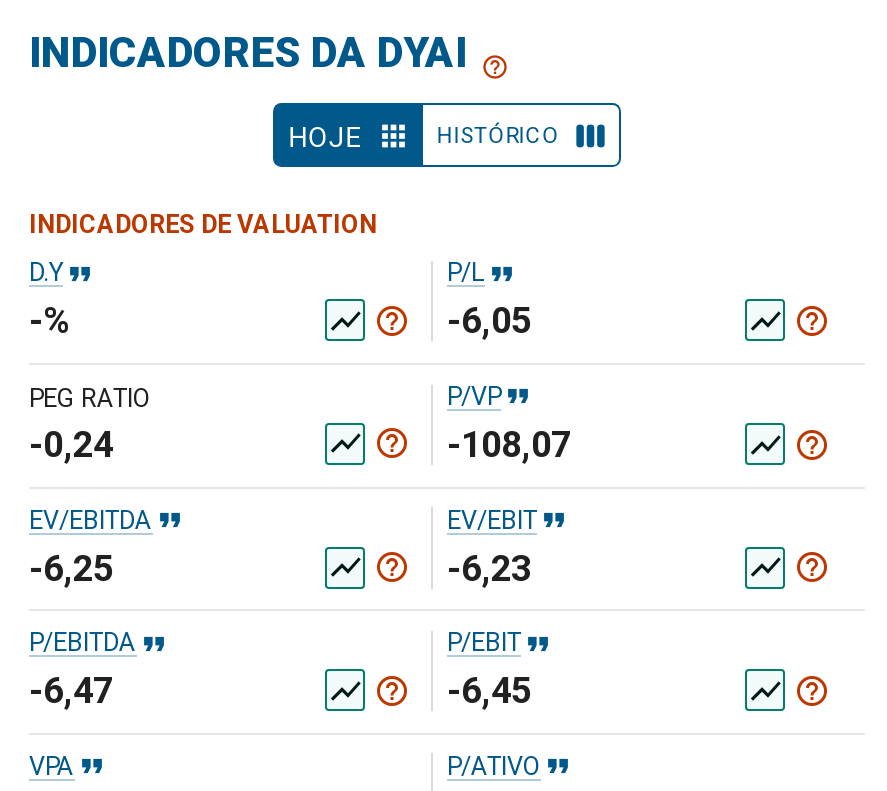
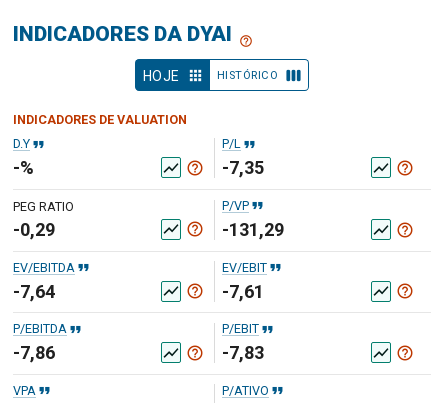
- -6,05
+ -7,35

- -0,24
+ -0,29

- -108,07
+ -131,29

- -6,25
+ -7,64

- -6,23
+ -7,61

- -6,47
+ -7,86

- -6,45
+ -7,83
